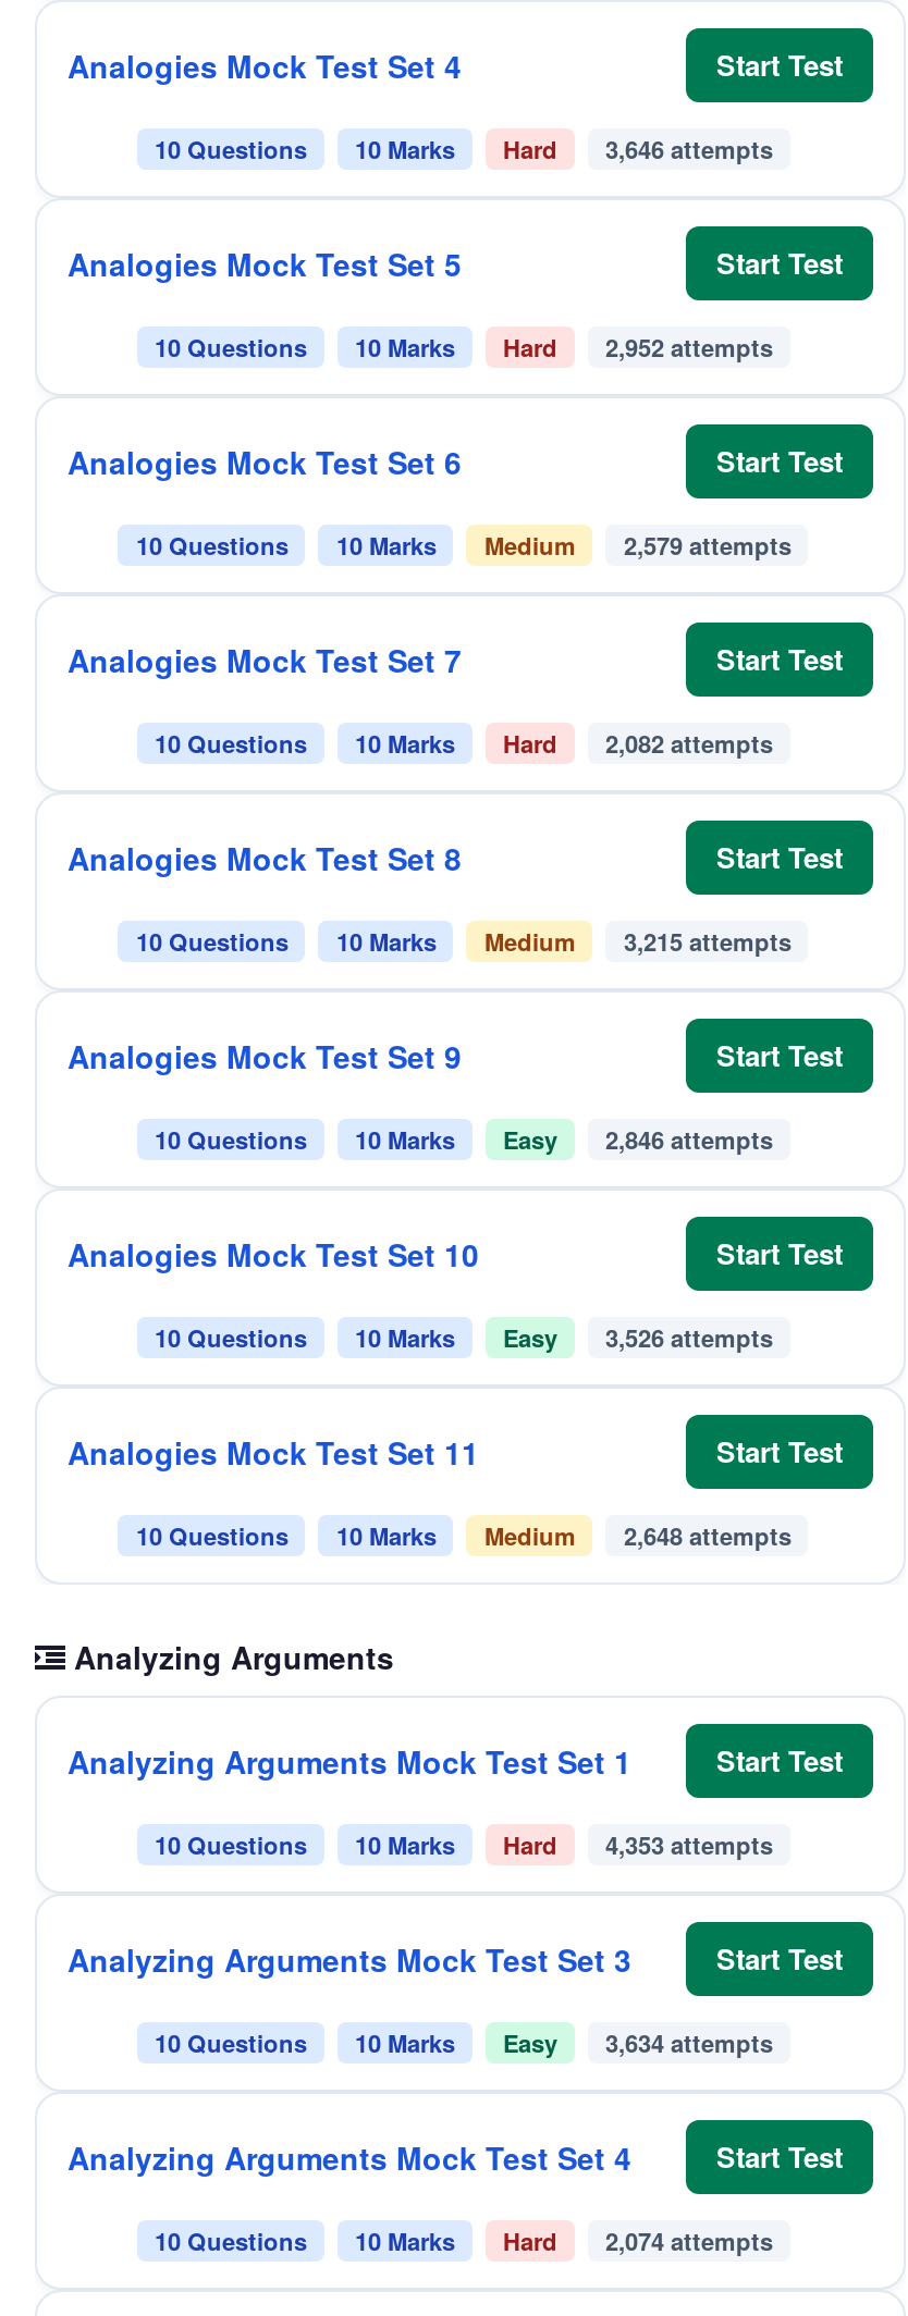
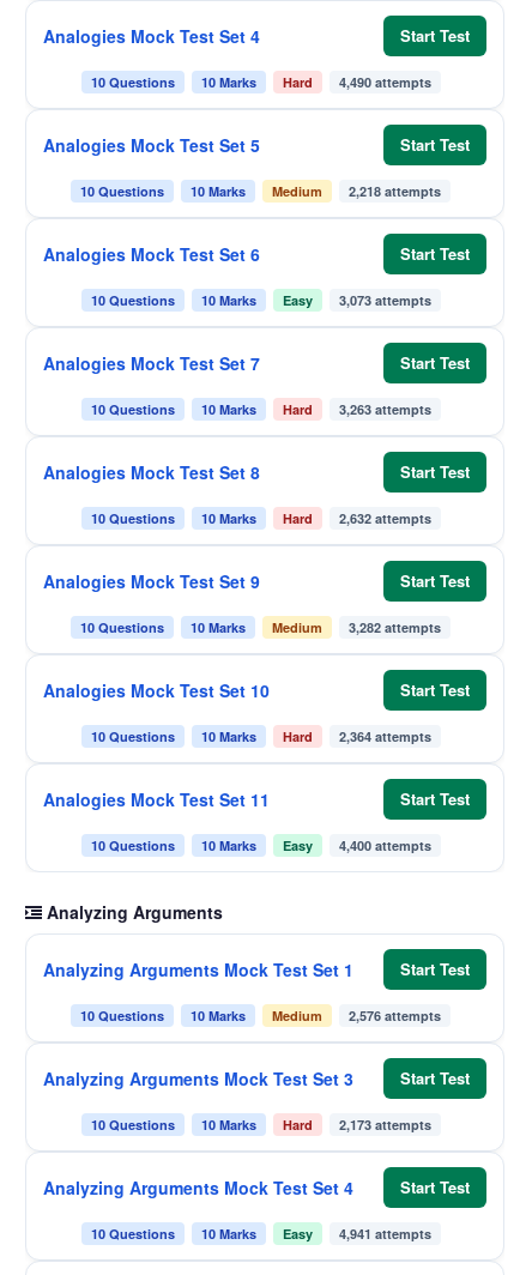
- 10 Questions 10 Marks Hard 3,646 attempts
+ 10 Questions 10 Marks Hard 4,490 attempts

- Hard
- 2,952 attempts
+ Medium
+ 2,218 attempts

- Medium
- 2,579 attempts
+ Easy
+ 3,073 attempts

- 10 Questions 10 Marks Hard 2,082 attempts
+ 10 Questions 10 Marks Hard 3,263 attempts

- Medium
- 3,215 attempts
+ Hard
+ 2,632 attempts

- Easy
- 2,846 attempts
+ Medium
+ 3,282 attempts

- Easy
- 3,526 attempts
+ Hard
+ 2,364 attempts

- Medium
- 2,648 attempts
+ Easy
+ 4,400 attempts

- Hard
- 4,353 attempts
+ Medium
+ 2,576 attempts

- Easy
- 3,634 attempts
+ Hard
+ 2,173 attempts

- Hard
- 2,074 attempts
+ Easy
+ 4,941 attempts
